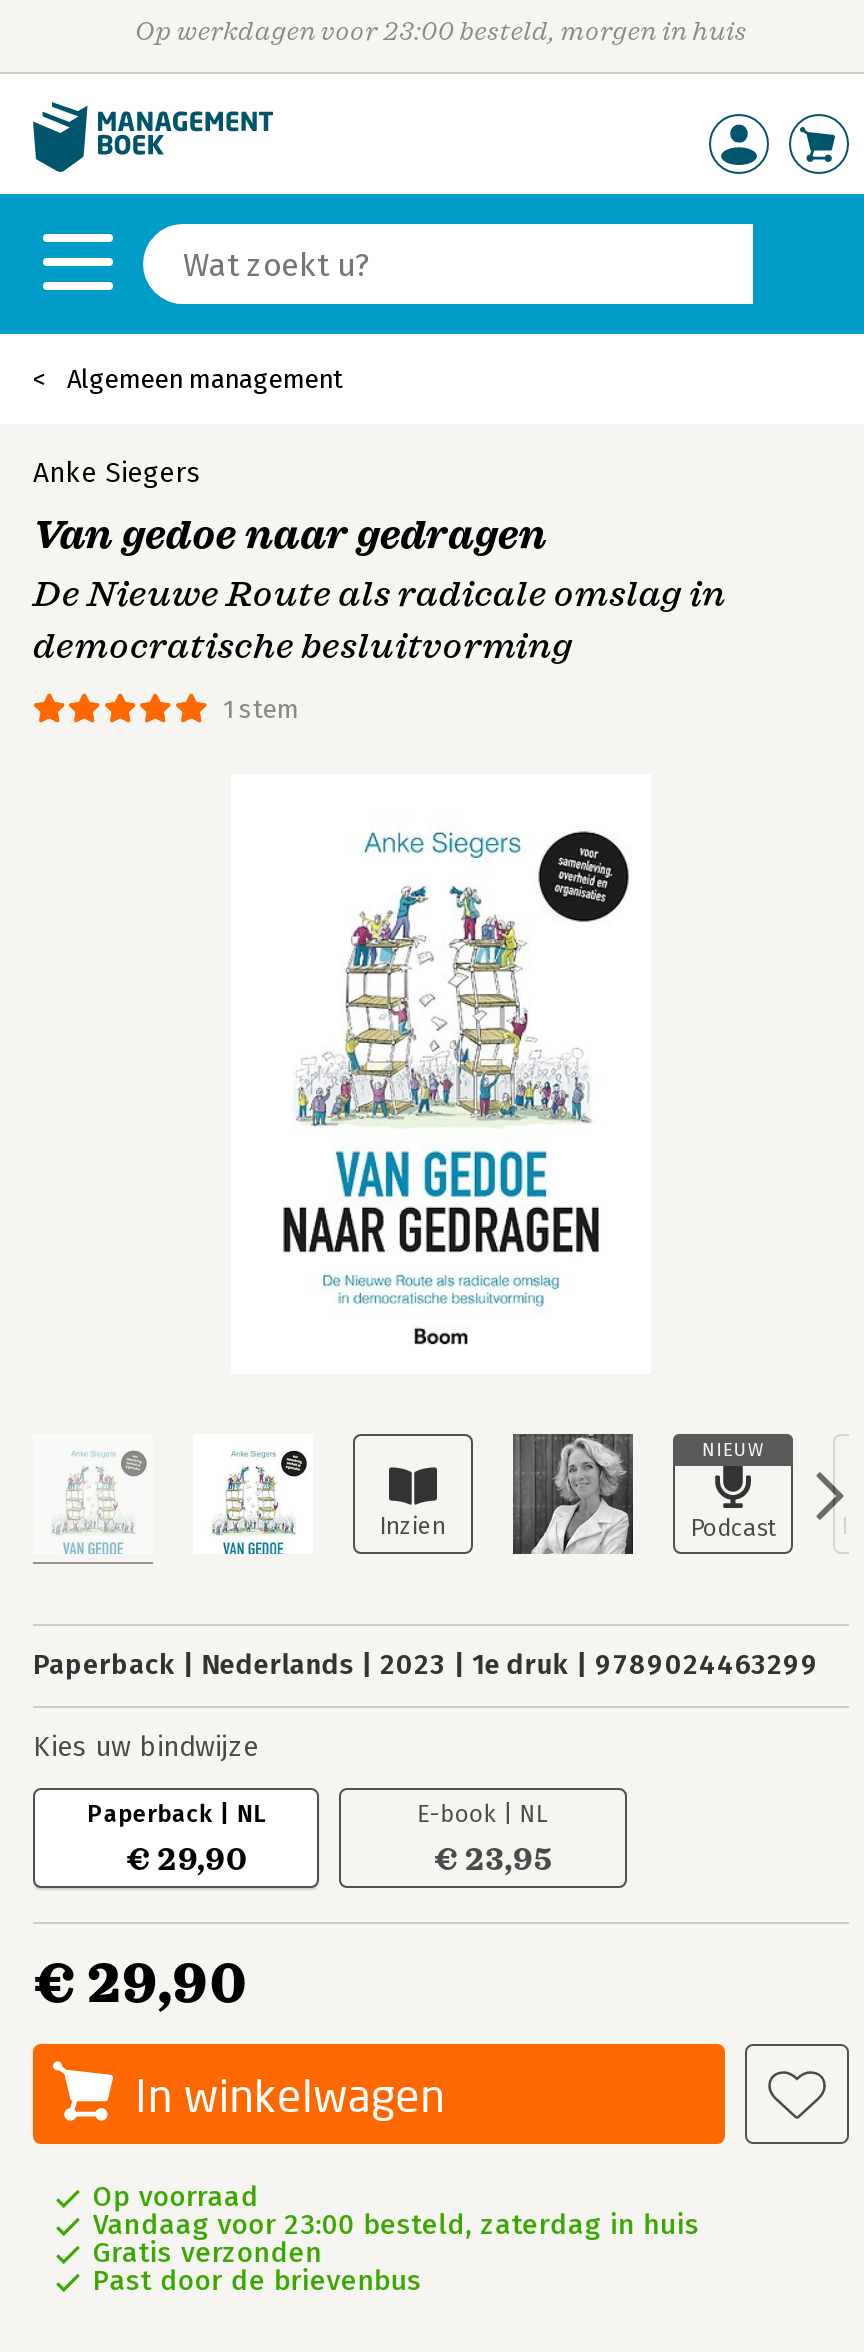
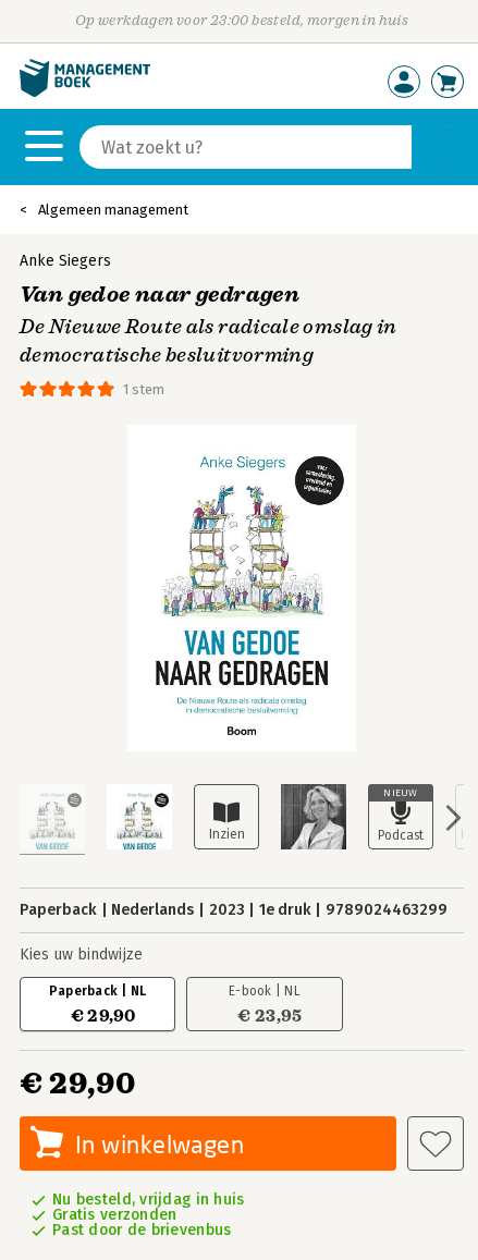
- Op voorraad
- Vandaag voor 23:00 besteld, zaterdag in huis
+ Nu besteld, vrijdag in huis
